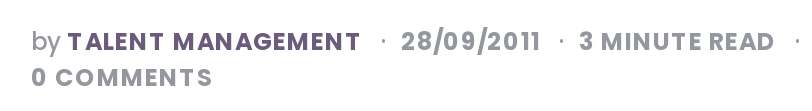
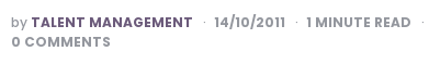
- 28/09/2011
+ 14/10/2011

- 3 MINUTE READ
+ 1 MINUTE READ
